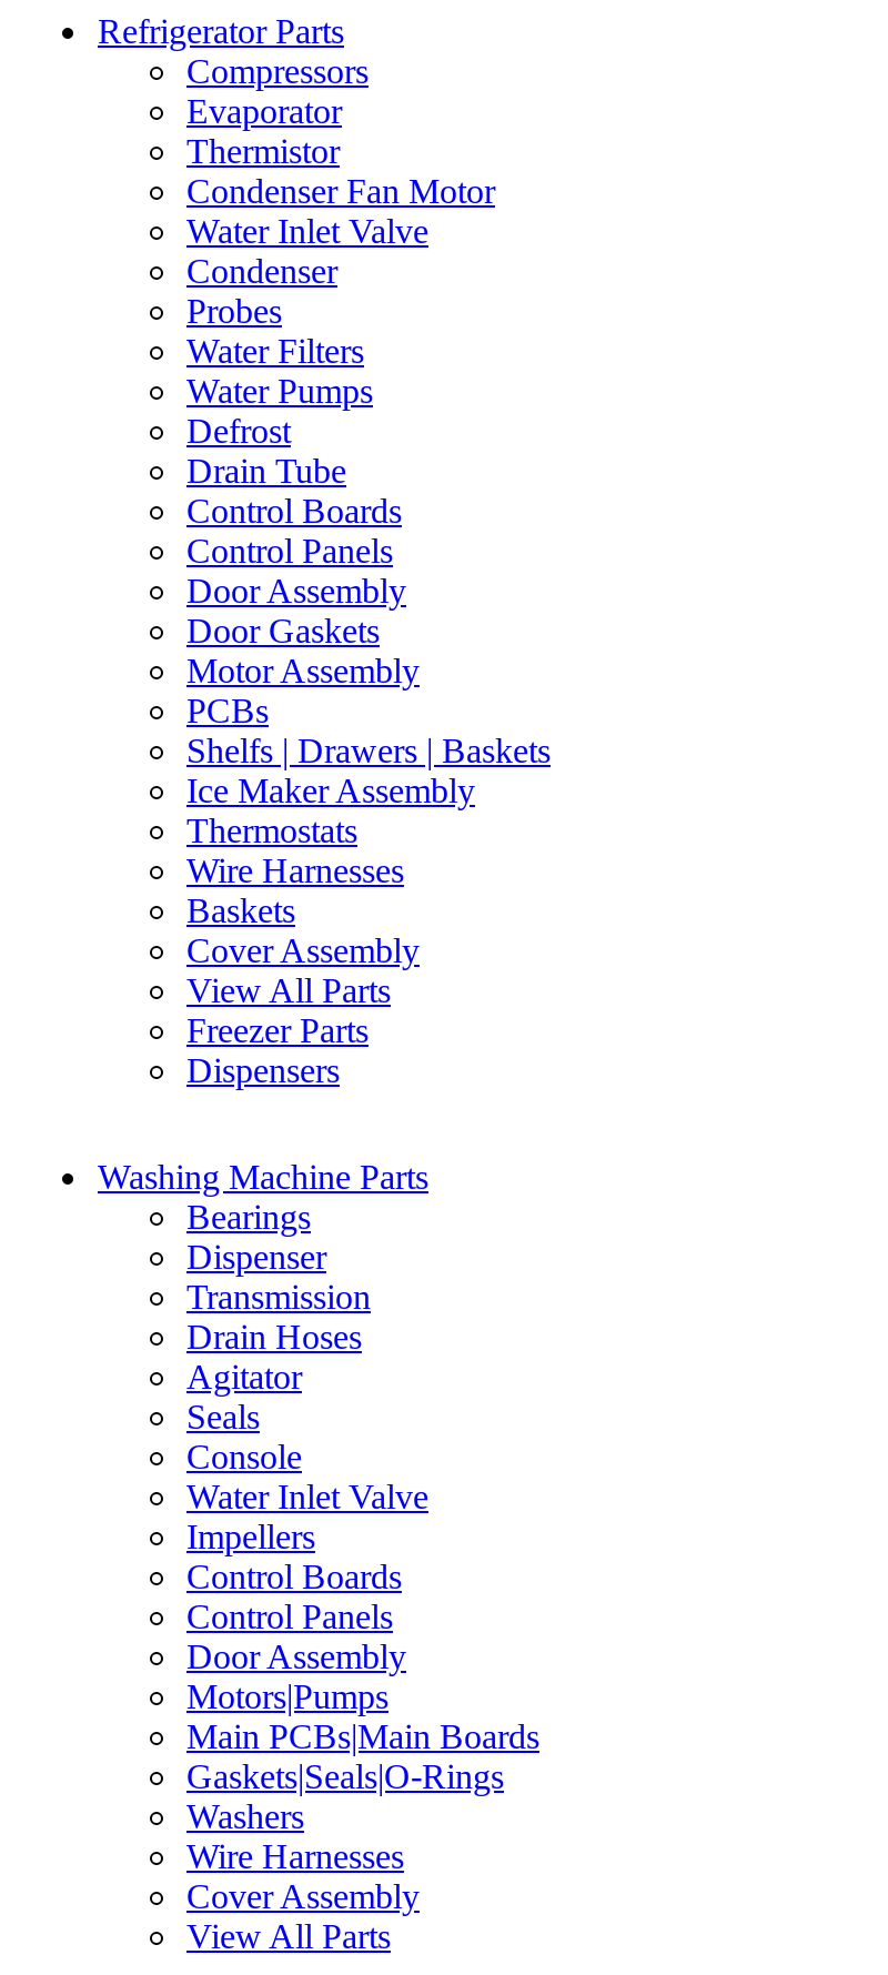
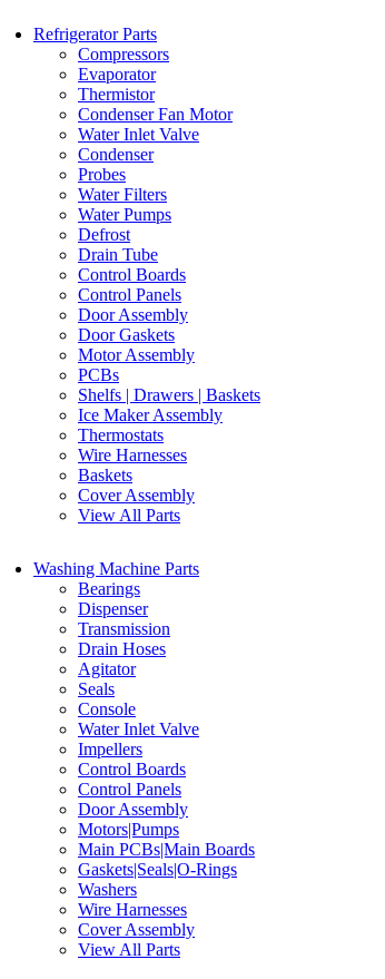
- Freezer Parts
- Dispensers
